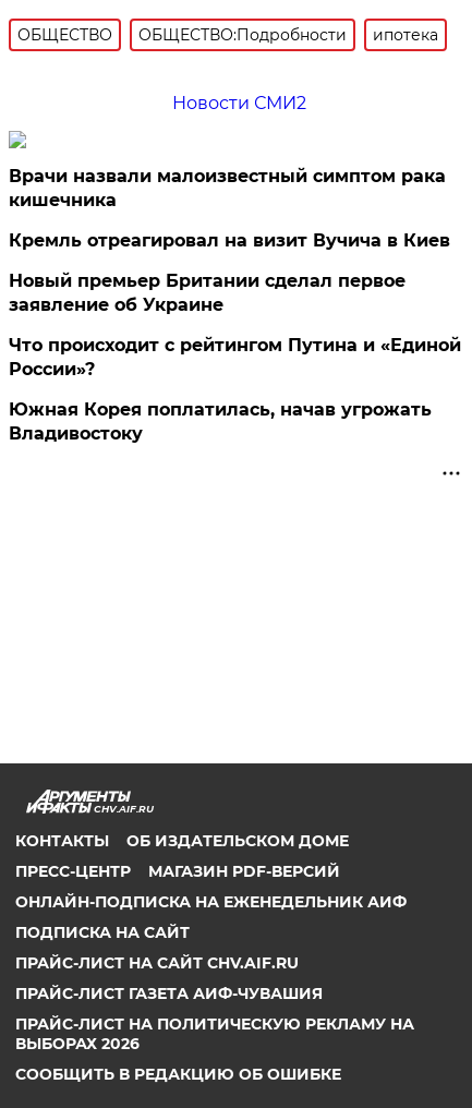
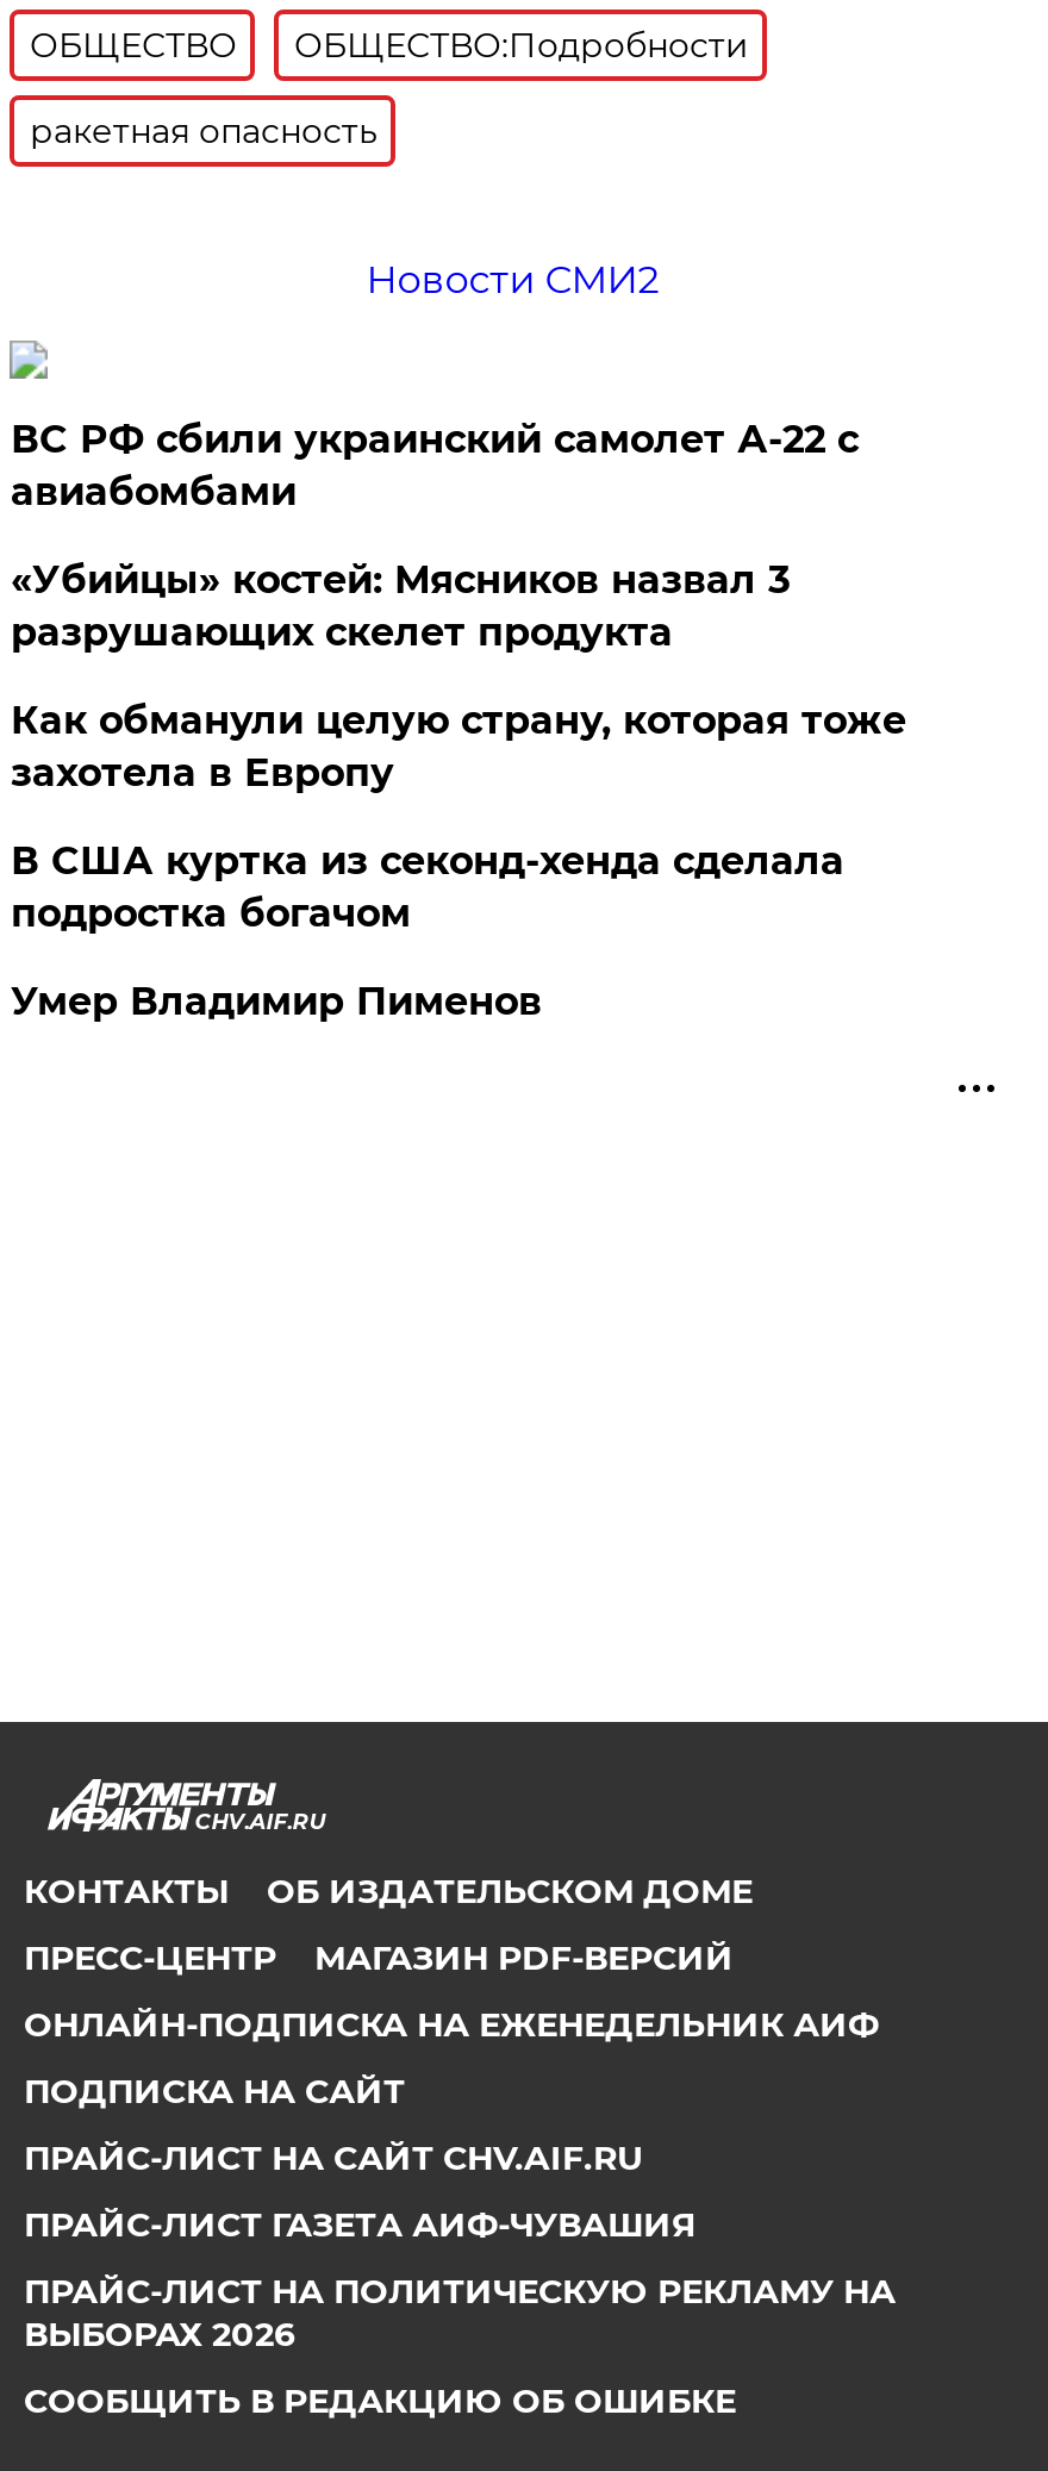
- ипотека
+ ракетная опасность

- Врачи назвали малоизвестный симптом рака
- кишечника
+ ВС РФ сбили украинский самолет А-22 с
+ авиабомбами

- Кремль отреагировал на визит Вучича в Киев
+ «Убийцы» костей: Мясников назвал 3
+ разрушающих скелет продукта

- Новый премьер Британии сделал первое
- заявление об Украине
+ Как обманули целую страну, которая тоже
+ захотела в Европу

- Что происходит с рейтингом Путина и «Единой
- России»?
+ В США куртка из секонд-хенда сделала
+ подростка богачом

- Южная Корея поплатилась, начав угрожать
- Владивостоку
+ Умер Владимир Пименов
